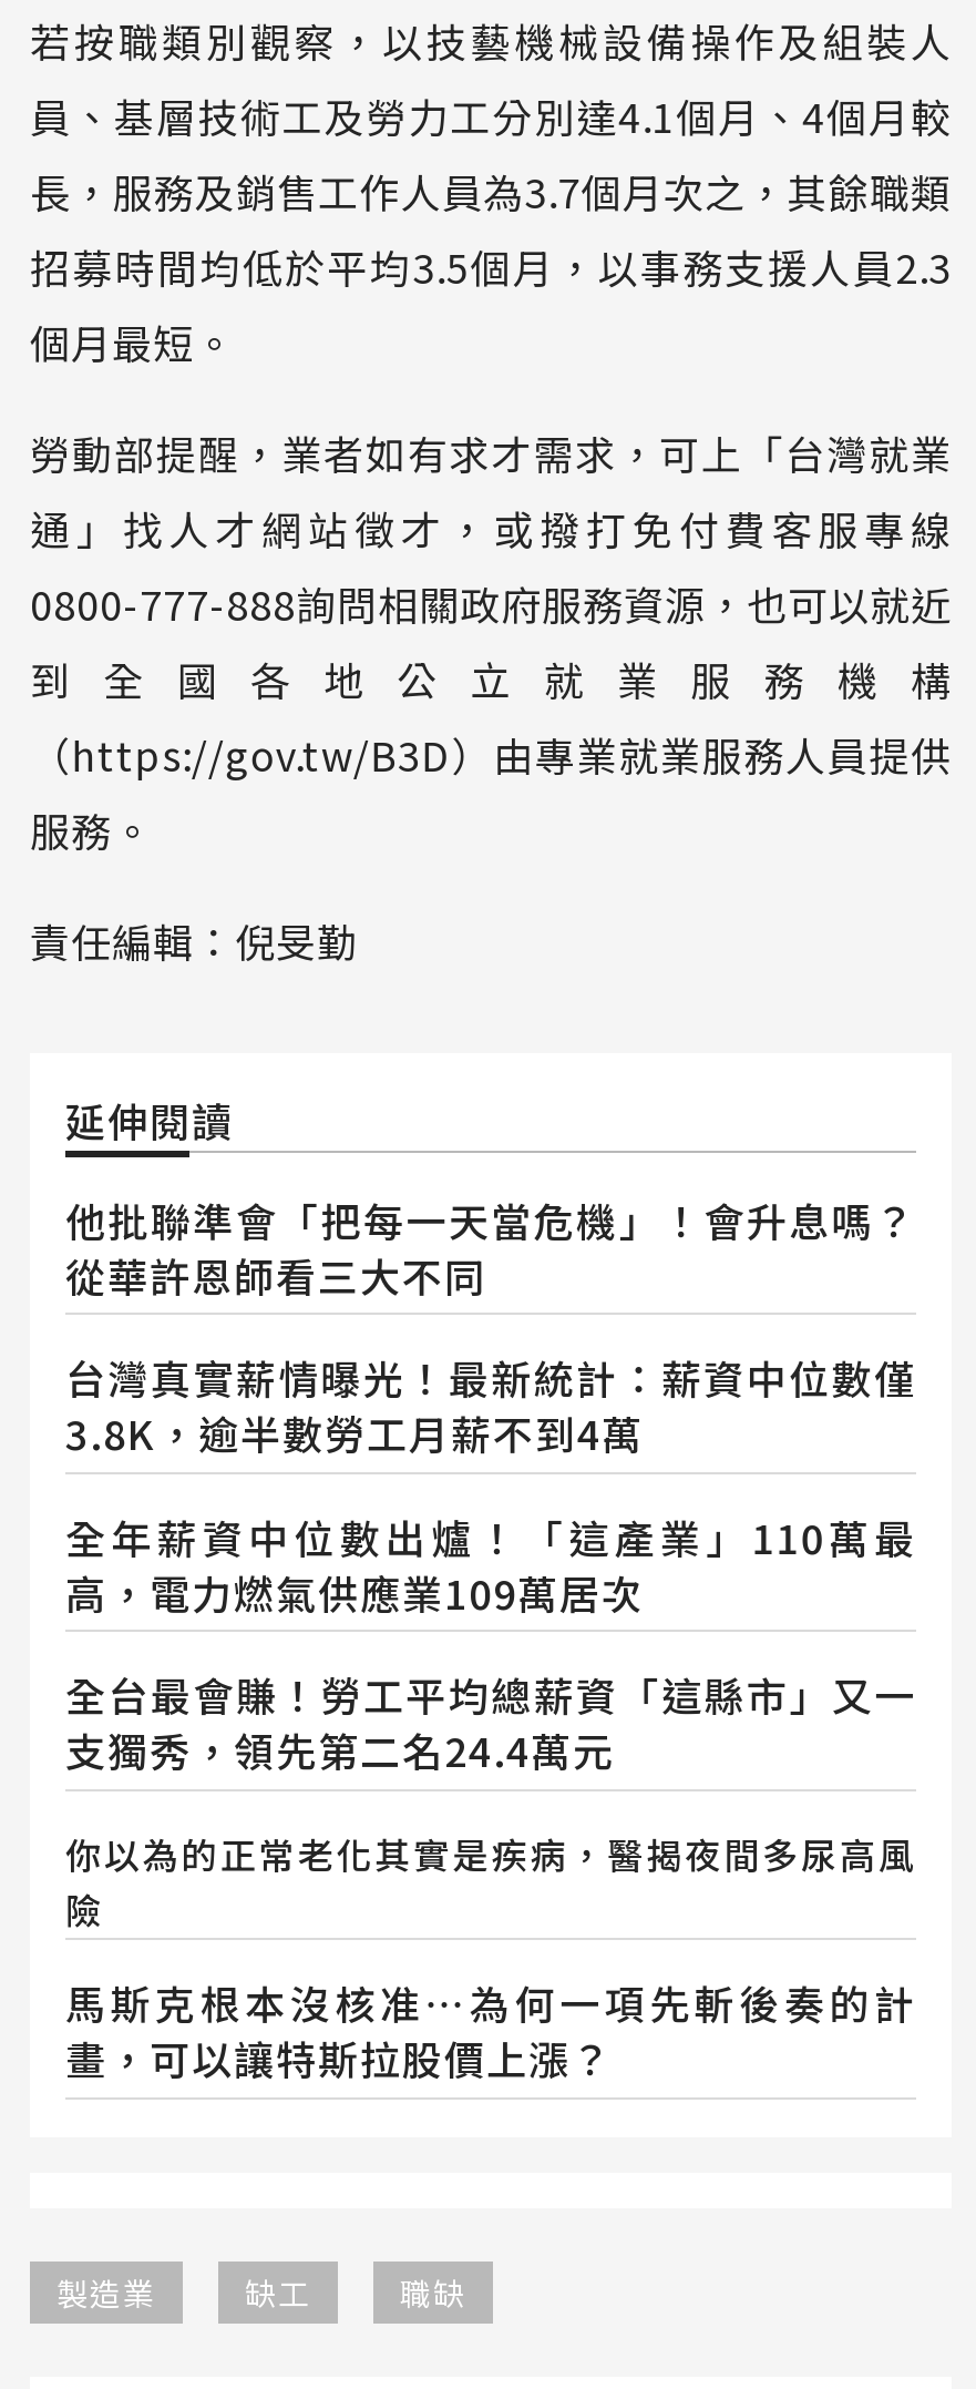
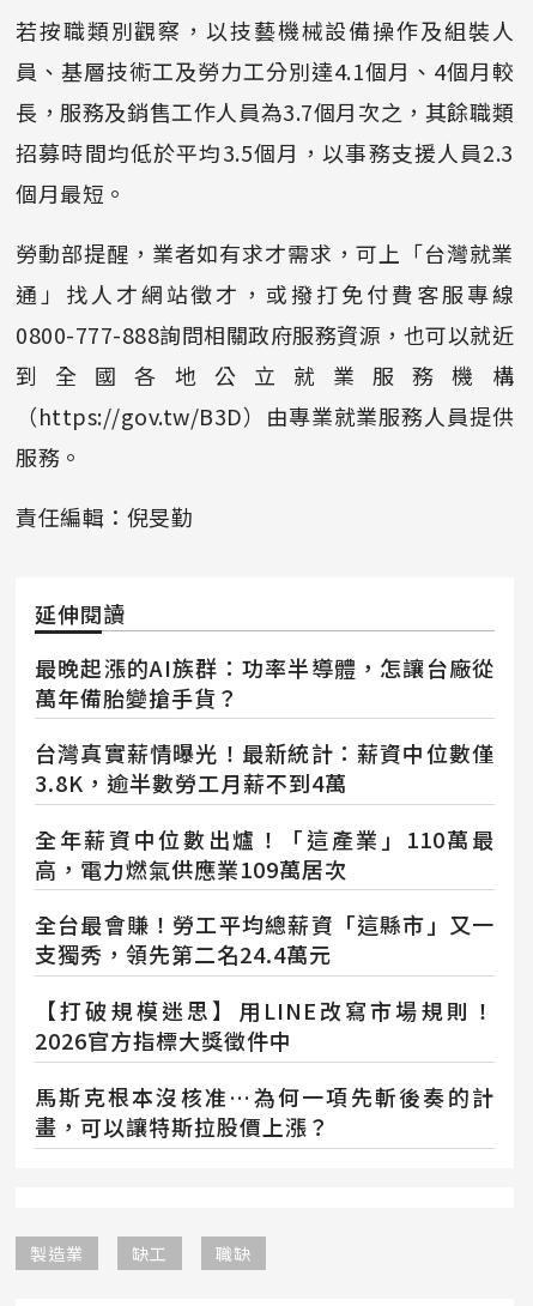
- 他批聯準會「把每一天當危機」！會升息嗎？
- 從華許恩師看三大不同
+ 最晚起漲的AI族群：功率半導體，怎讓台廠從
+ 萬年備胎變搶手貨？

- 你以為的正常老化其實是疾病，醫揭夜間多尿高風
- 險
+ 【打破規模迷思】用LINE改寫市場規則！
+ 2026官方指標大獎徵件中
